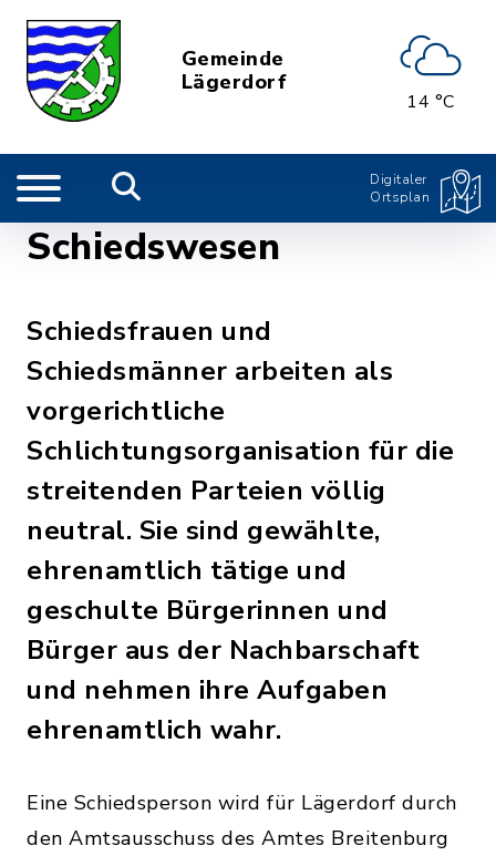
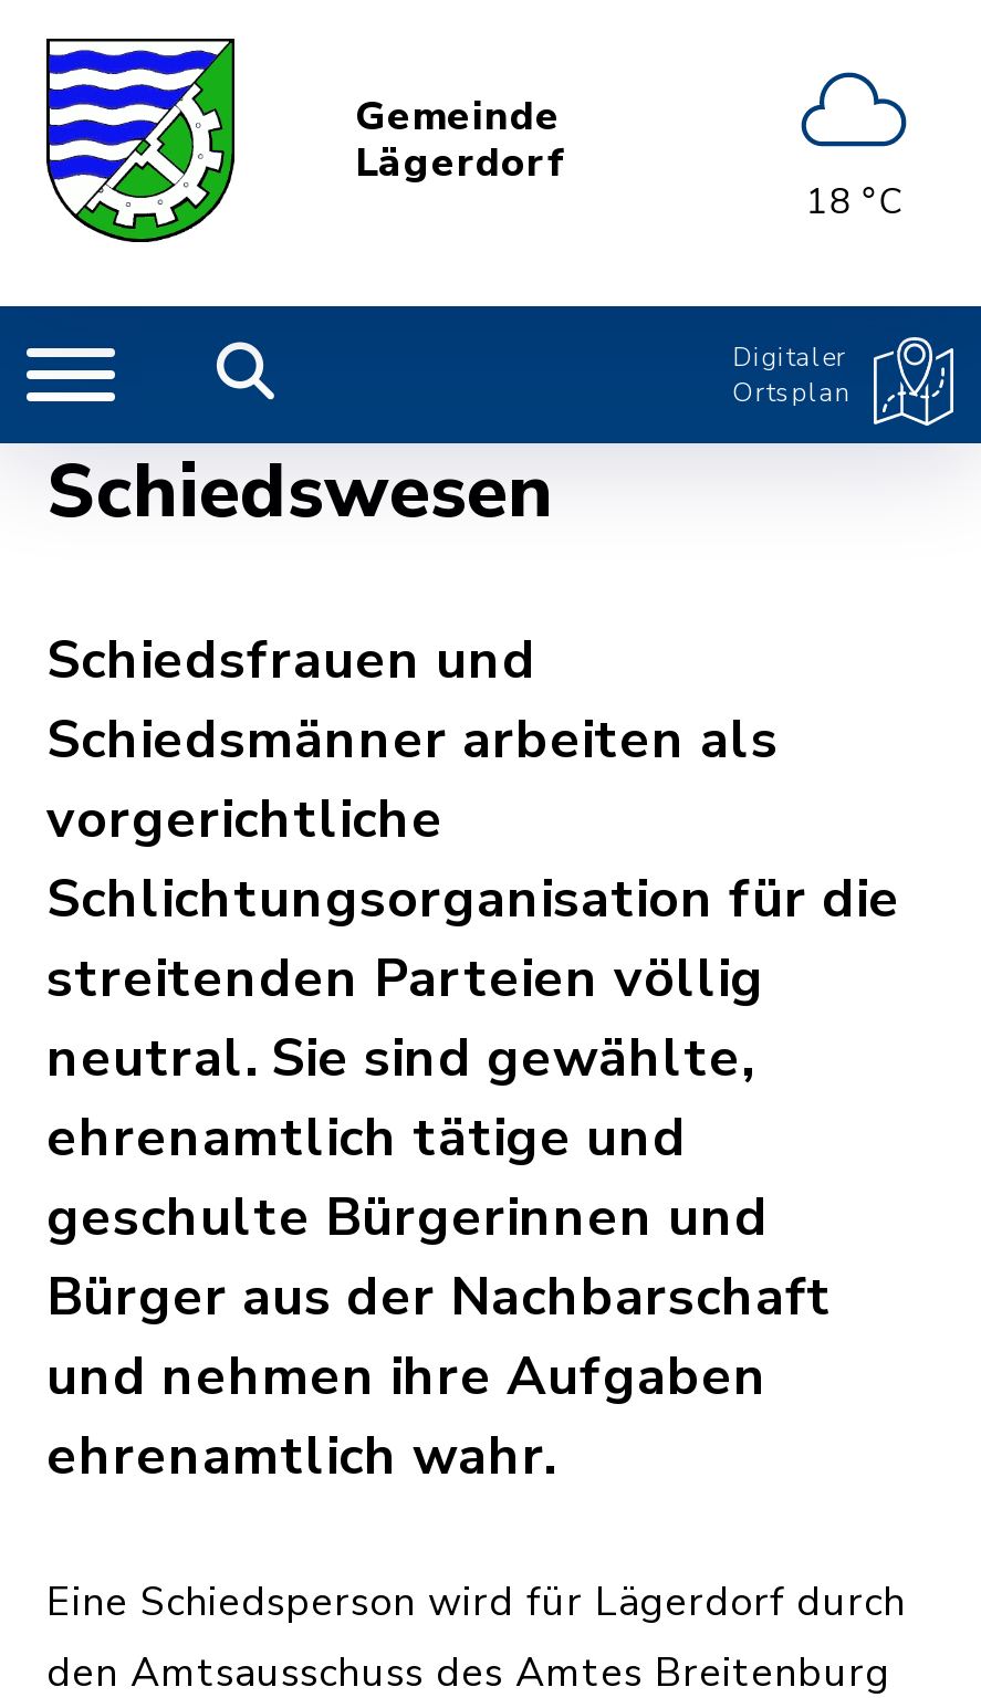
- [image]
- 14 °C
+ [image]
+ 18 °C
